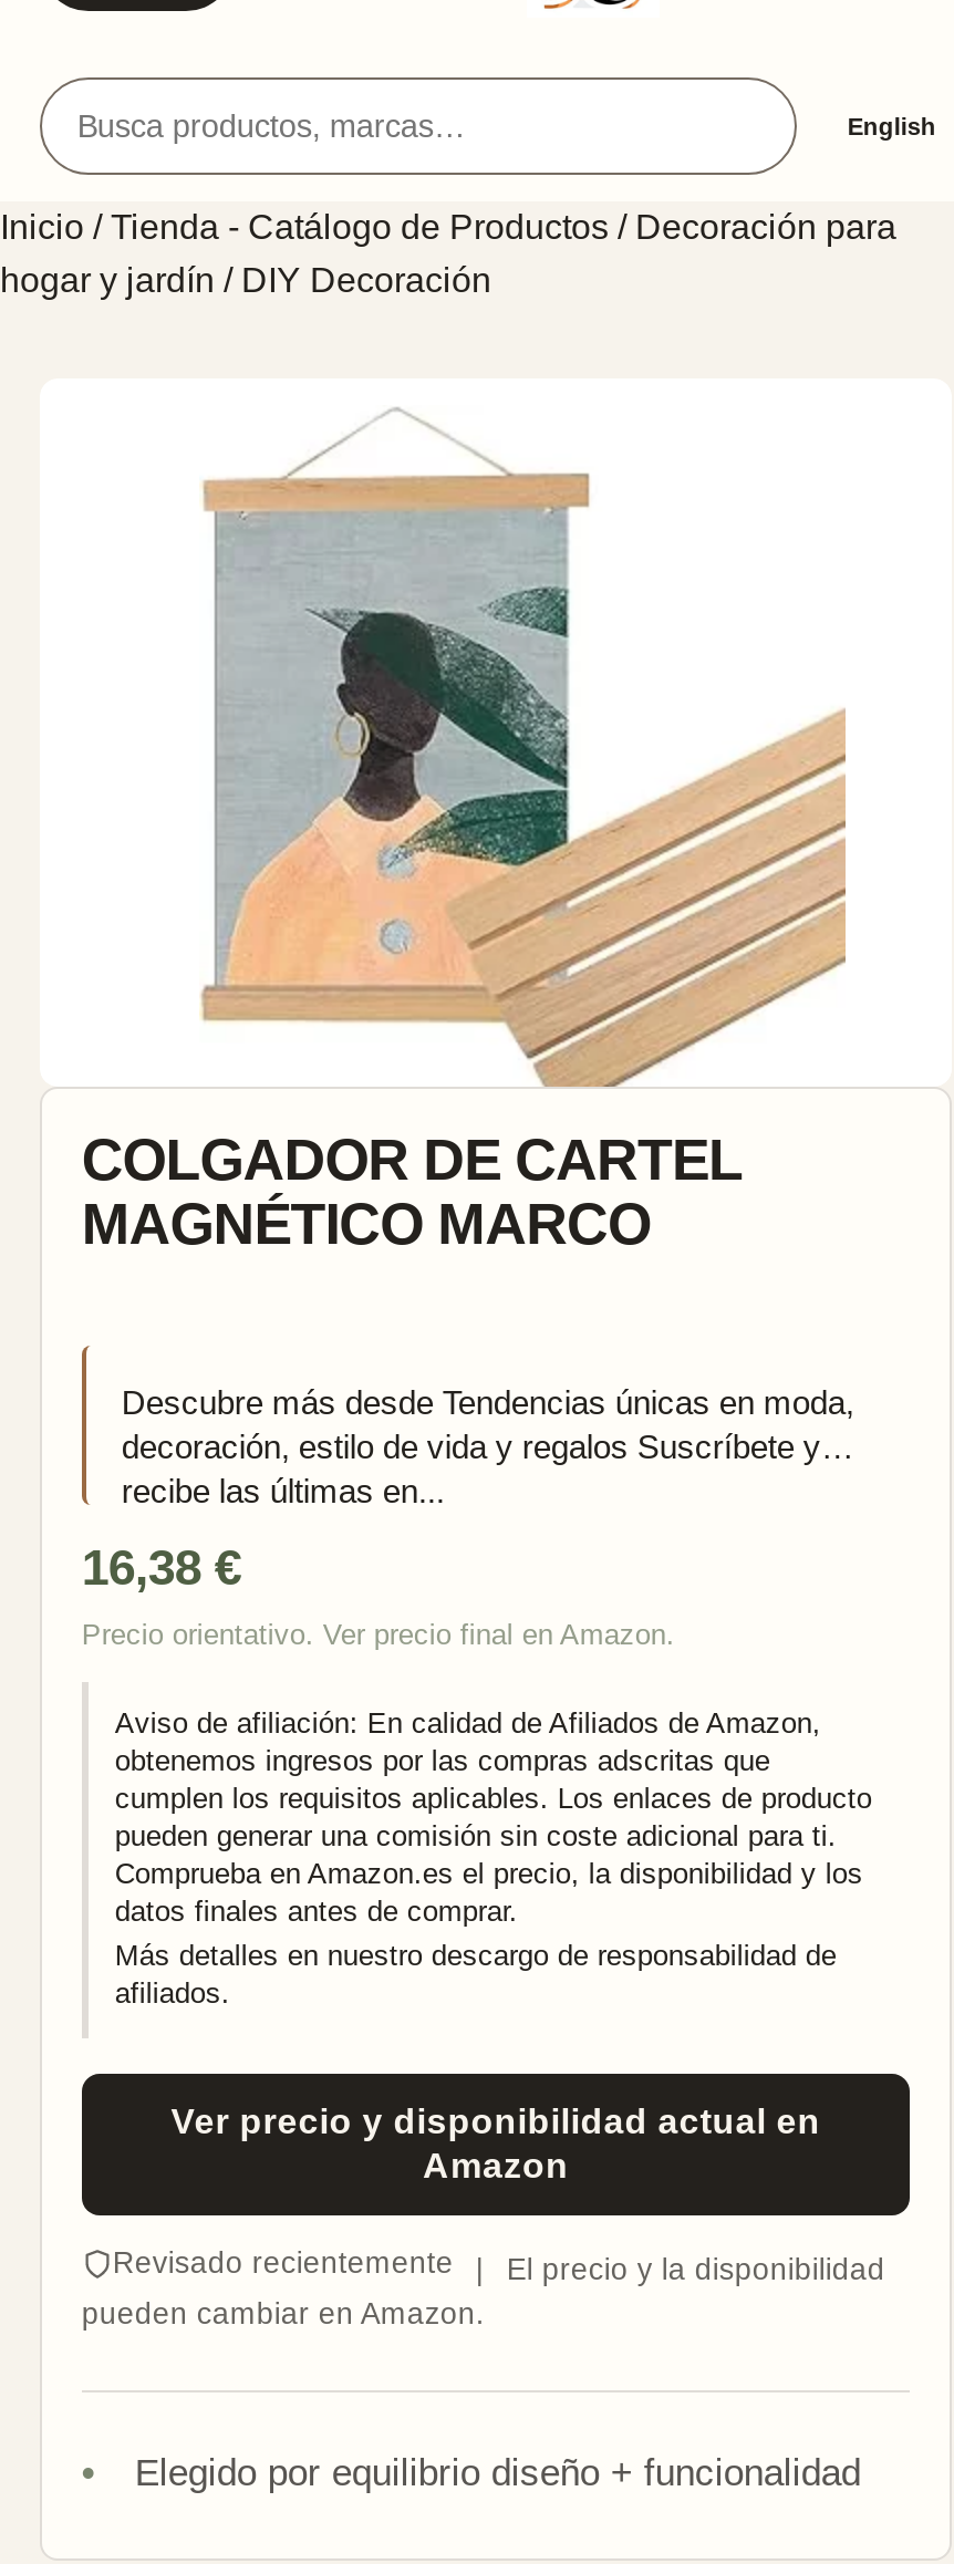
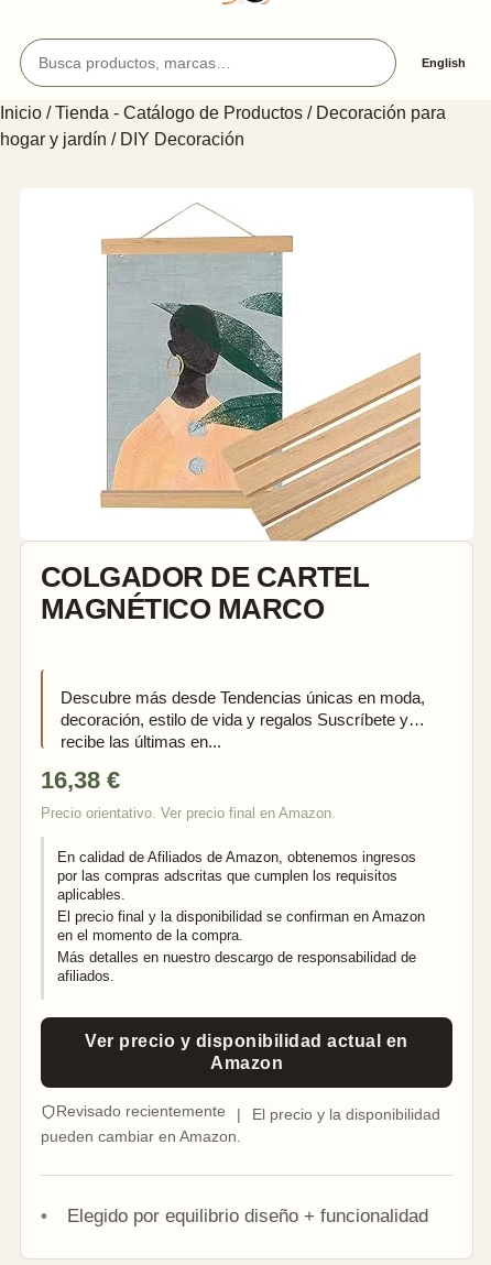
- Aviso de afiliación: En calidad de Afiliados de Amazon,
- obtenemos ingresos por las compras adscritas que
- cumplen los requisitos aplicables. Los enlaces de producto
- pueden generar una comisión sin coste adicional para ti.
- Comprueba en Amazon.es el precio, la disponibilidad y los
- datos finales antes de comprar.
+ En calidad de Afiliados de Amazon, obtenemos ingresos
+ por las compras adscritas que cumplen los requisitos
+ aplicables.
+ El precio final y la disponibilidad se confirman en Amazon
+ en el momento de la compra.
